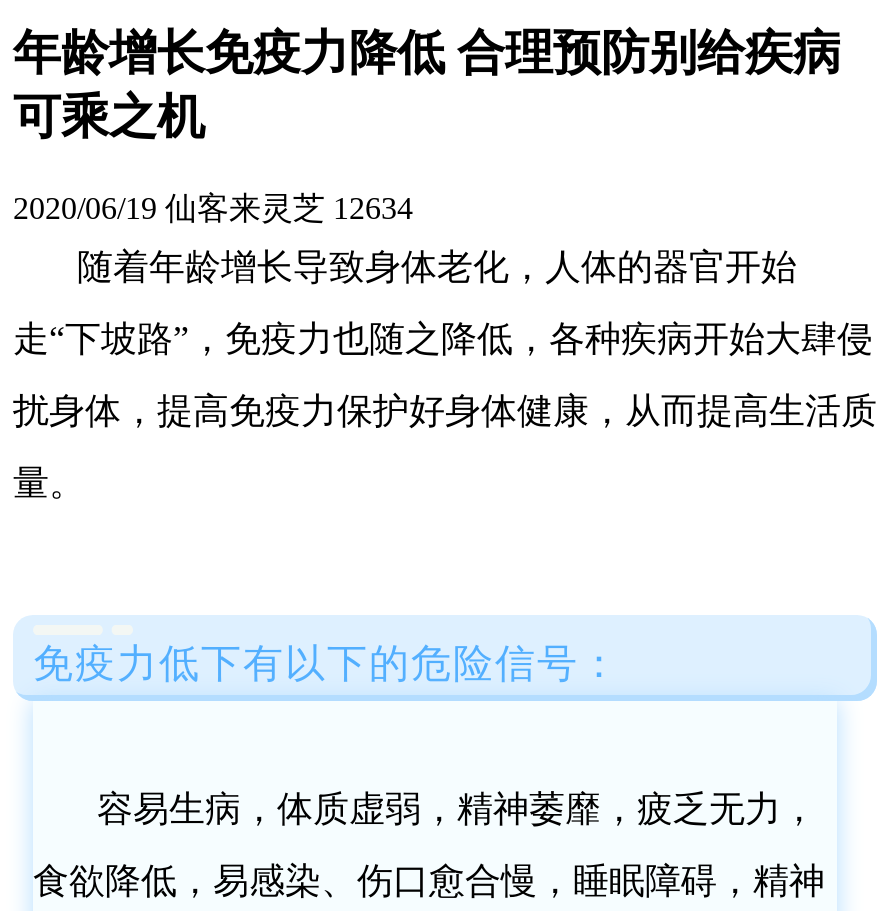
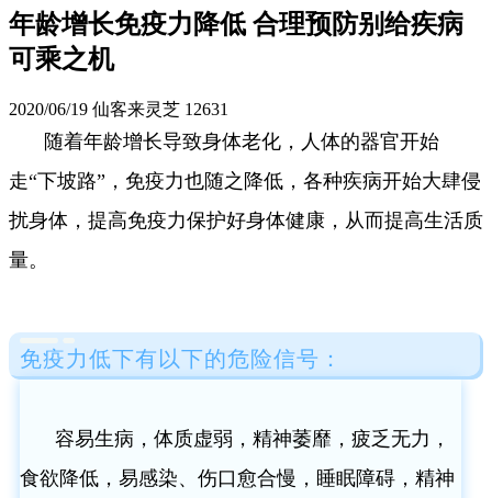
- 2020/06/19 仙客来灵芝 12634
+ 2020/06/19 仙客来灵芝 12631
